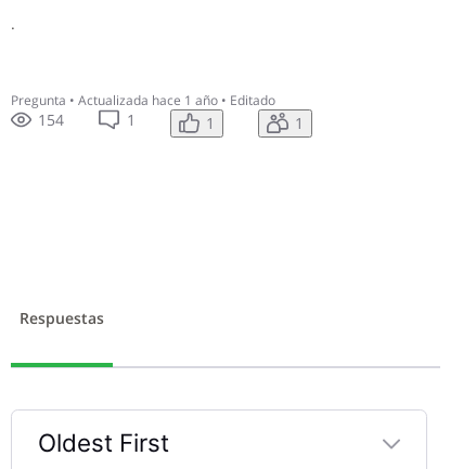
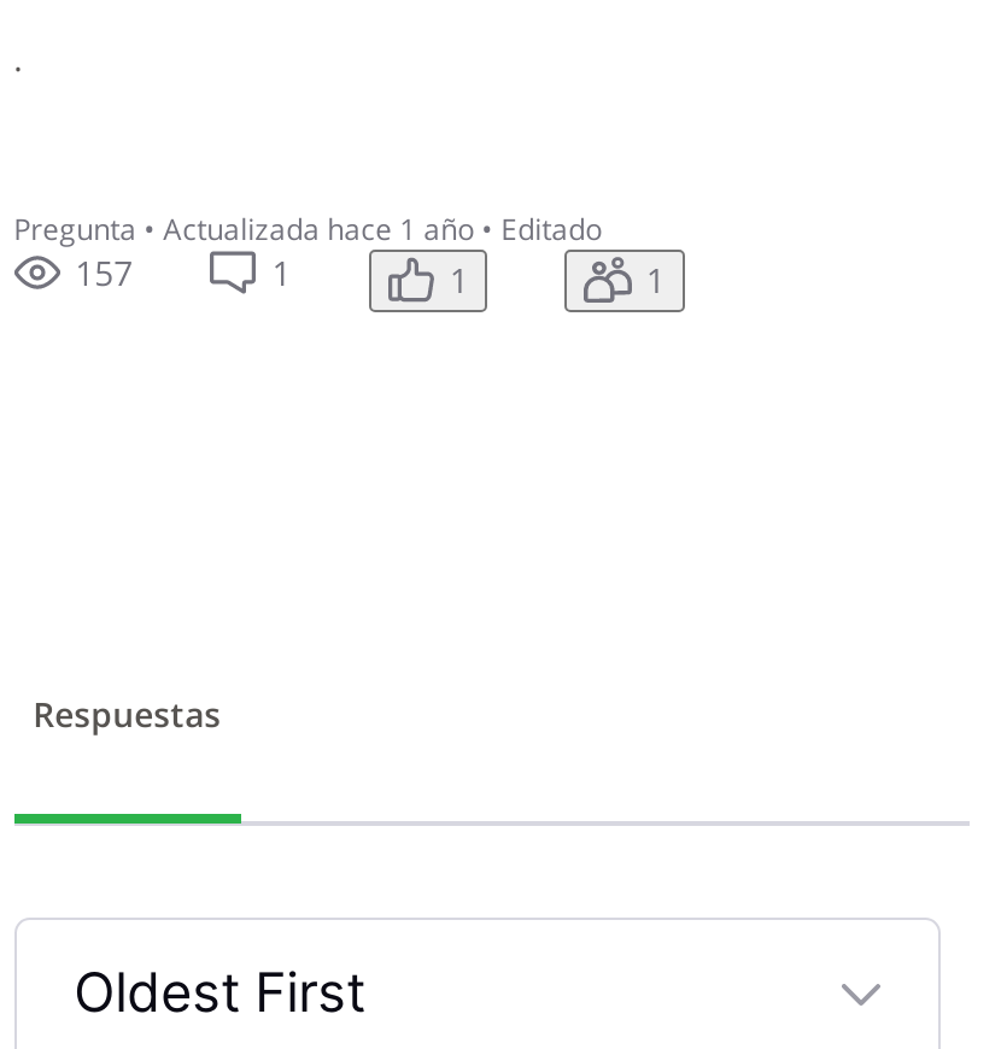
- 154
+ 157
